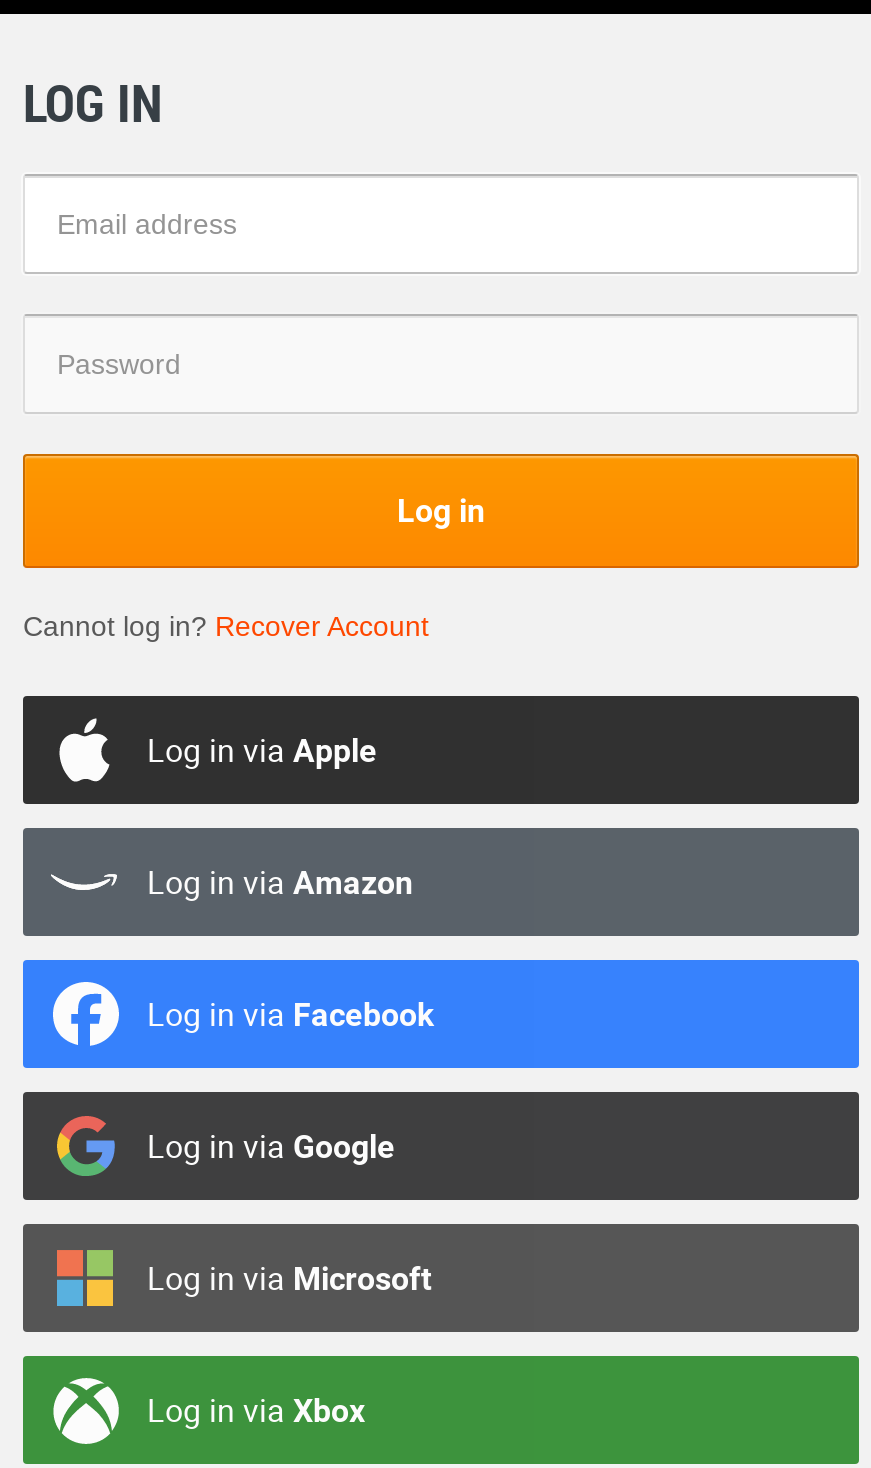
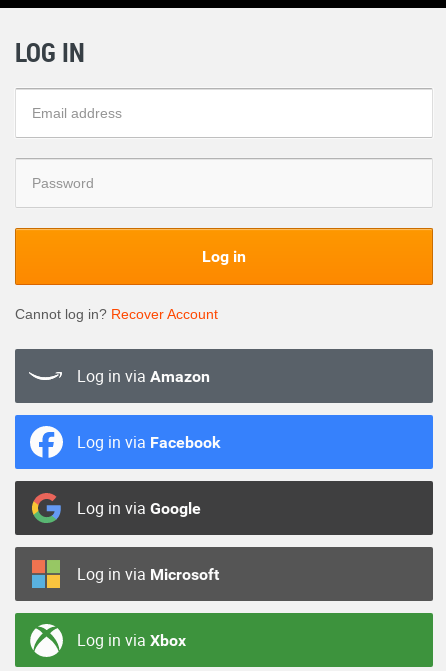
- Log in via Apple
